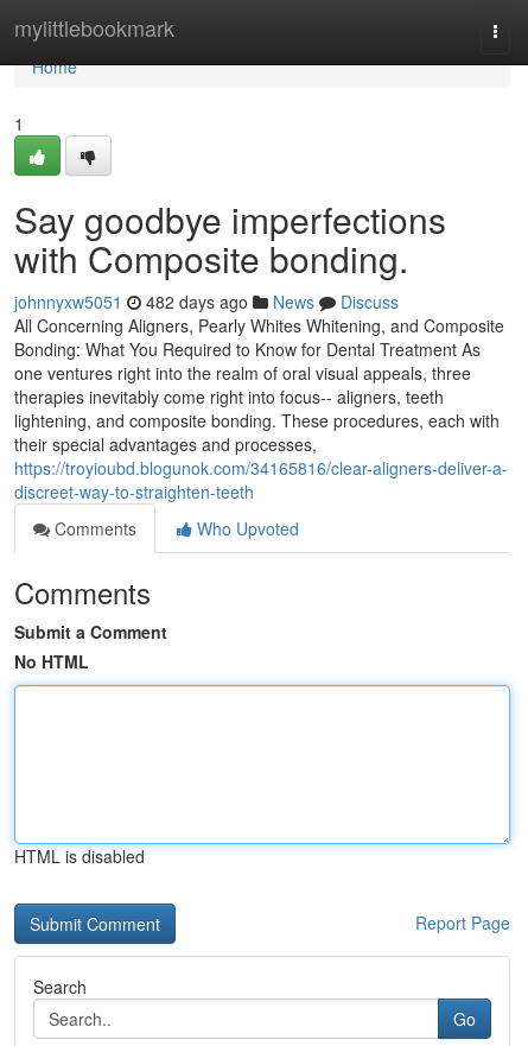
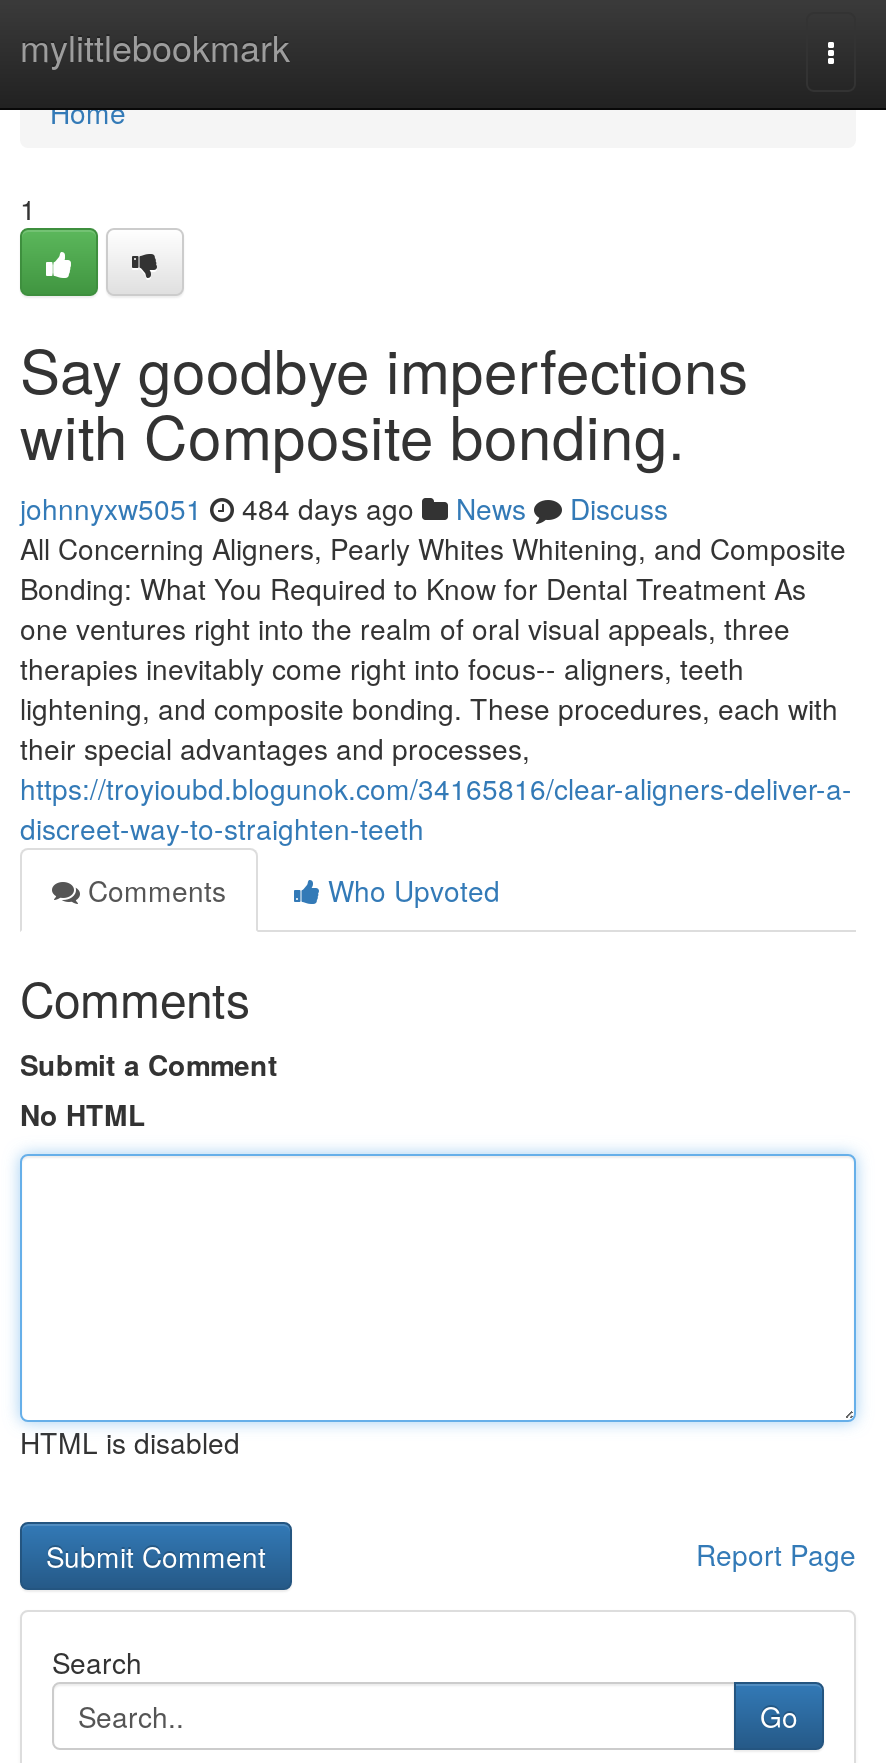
- johnnyxw5051 482 days ago News Discuss
+ johnnyxw5051 484 days ago News Discuss
